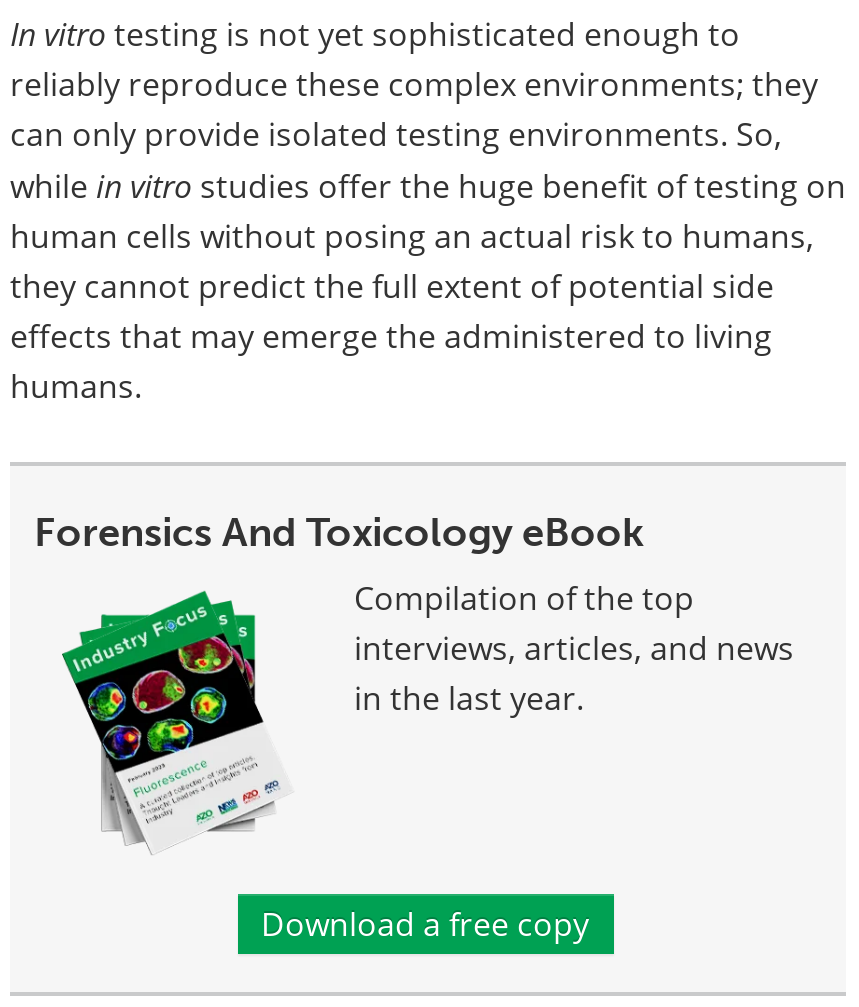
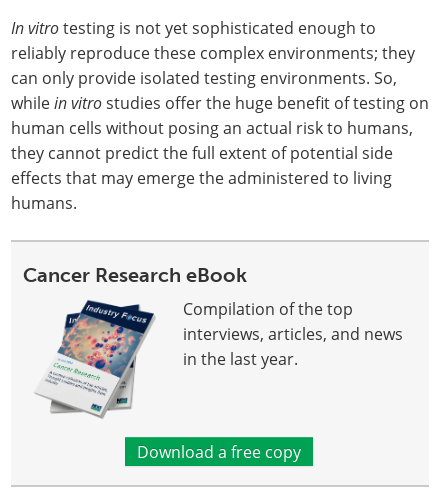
- Forensics And Toxicology eBook
+ Cancer Research eBook

- [image]
+ [image]
